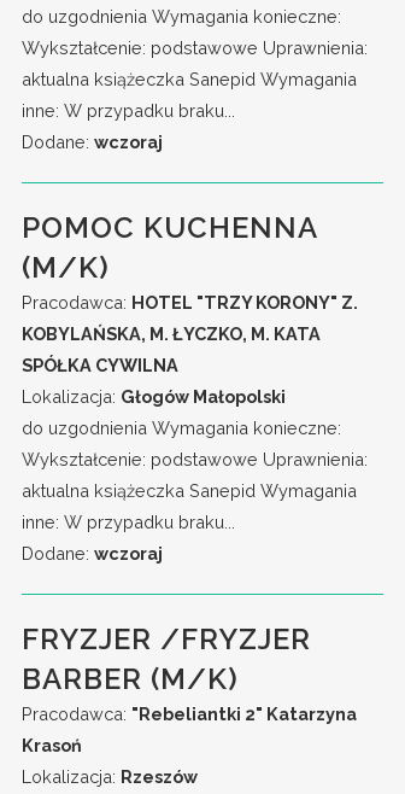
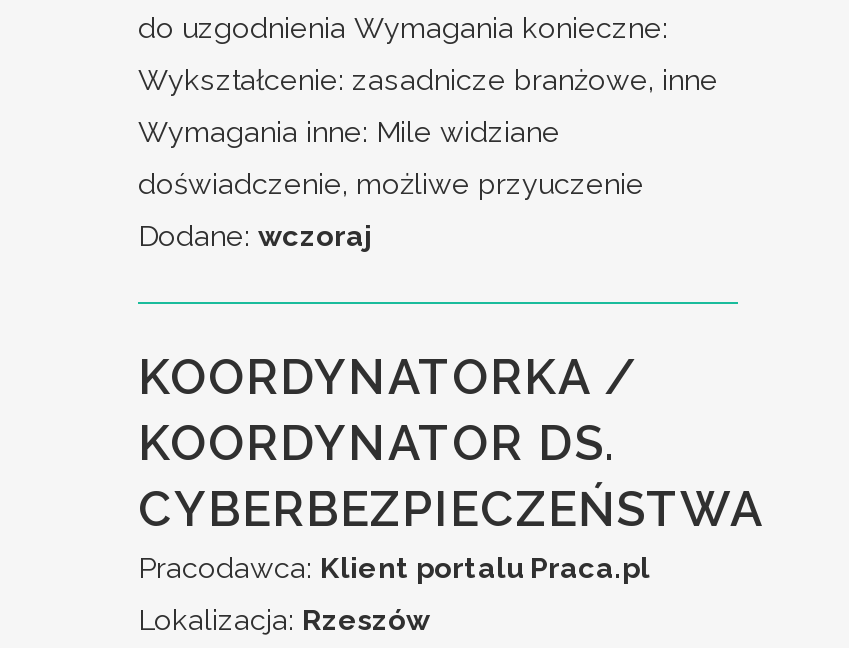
- Wykształcenie: podstawowe Uprawnienia:
+ Wykształcenie: zasadnicze branżowe, inne

- aktualna książeczka Sanepid Wymagania
+ Wymagania inne: Mile widziane

- inne: W przypadku braku...
+ doświadczenie, możliwe przyuczenie

- POMOC KUCHENNA
- (M/K)
- Pracodawca: HOTEL "TRZY KORONY" Z.
- KOBYLAŃSKA, M. ŁYCZKO, M. KATA
- SPÓŁKA CYWILNA
- Lokalizacja: Głogów Małopolski
- do uzgodnienia Wymagania konieczne:
- Wykształcenie: podstawowe Uprawnienia:
- aktualna książeczka Sanepid Wymagania
- inne: W przypadku braku...
- Dodane: wczoraj
- FRYZJER /FRYZJER
- BARBER (M/K)
- Pracodawca: "Rebeliantki 2" Katarzyna
- Krasoń
+ KOORDYNATORKA /
+ KOORDYNATOR DS.
+ CYBERBEZPIECZEŃSTWA
+ Pracodawca: Klient portalu Praca.pl
